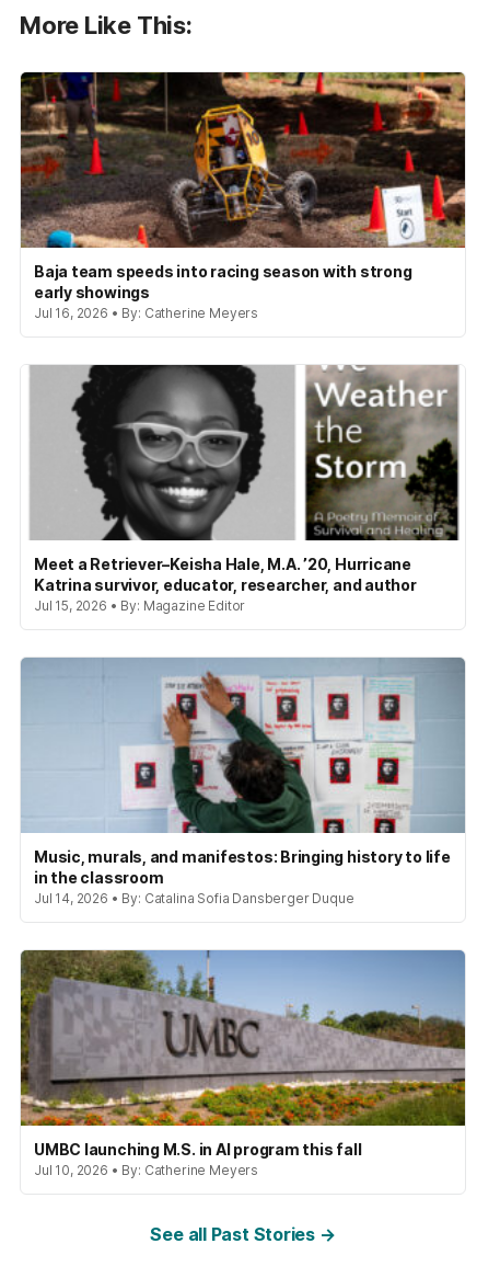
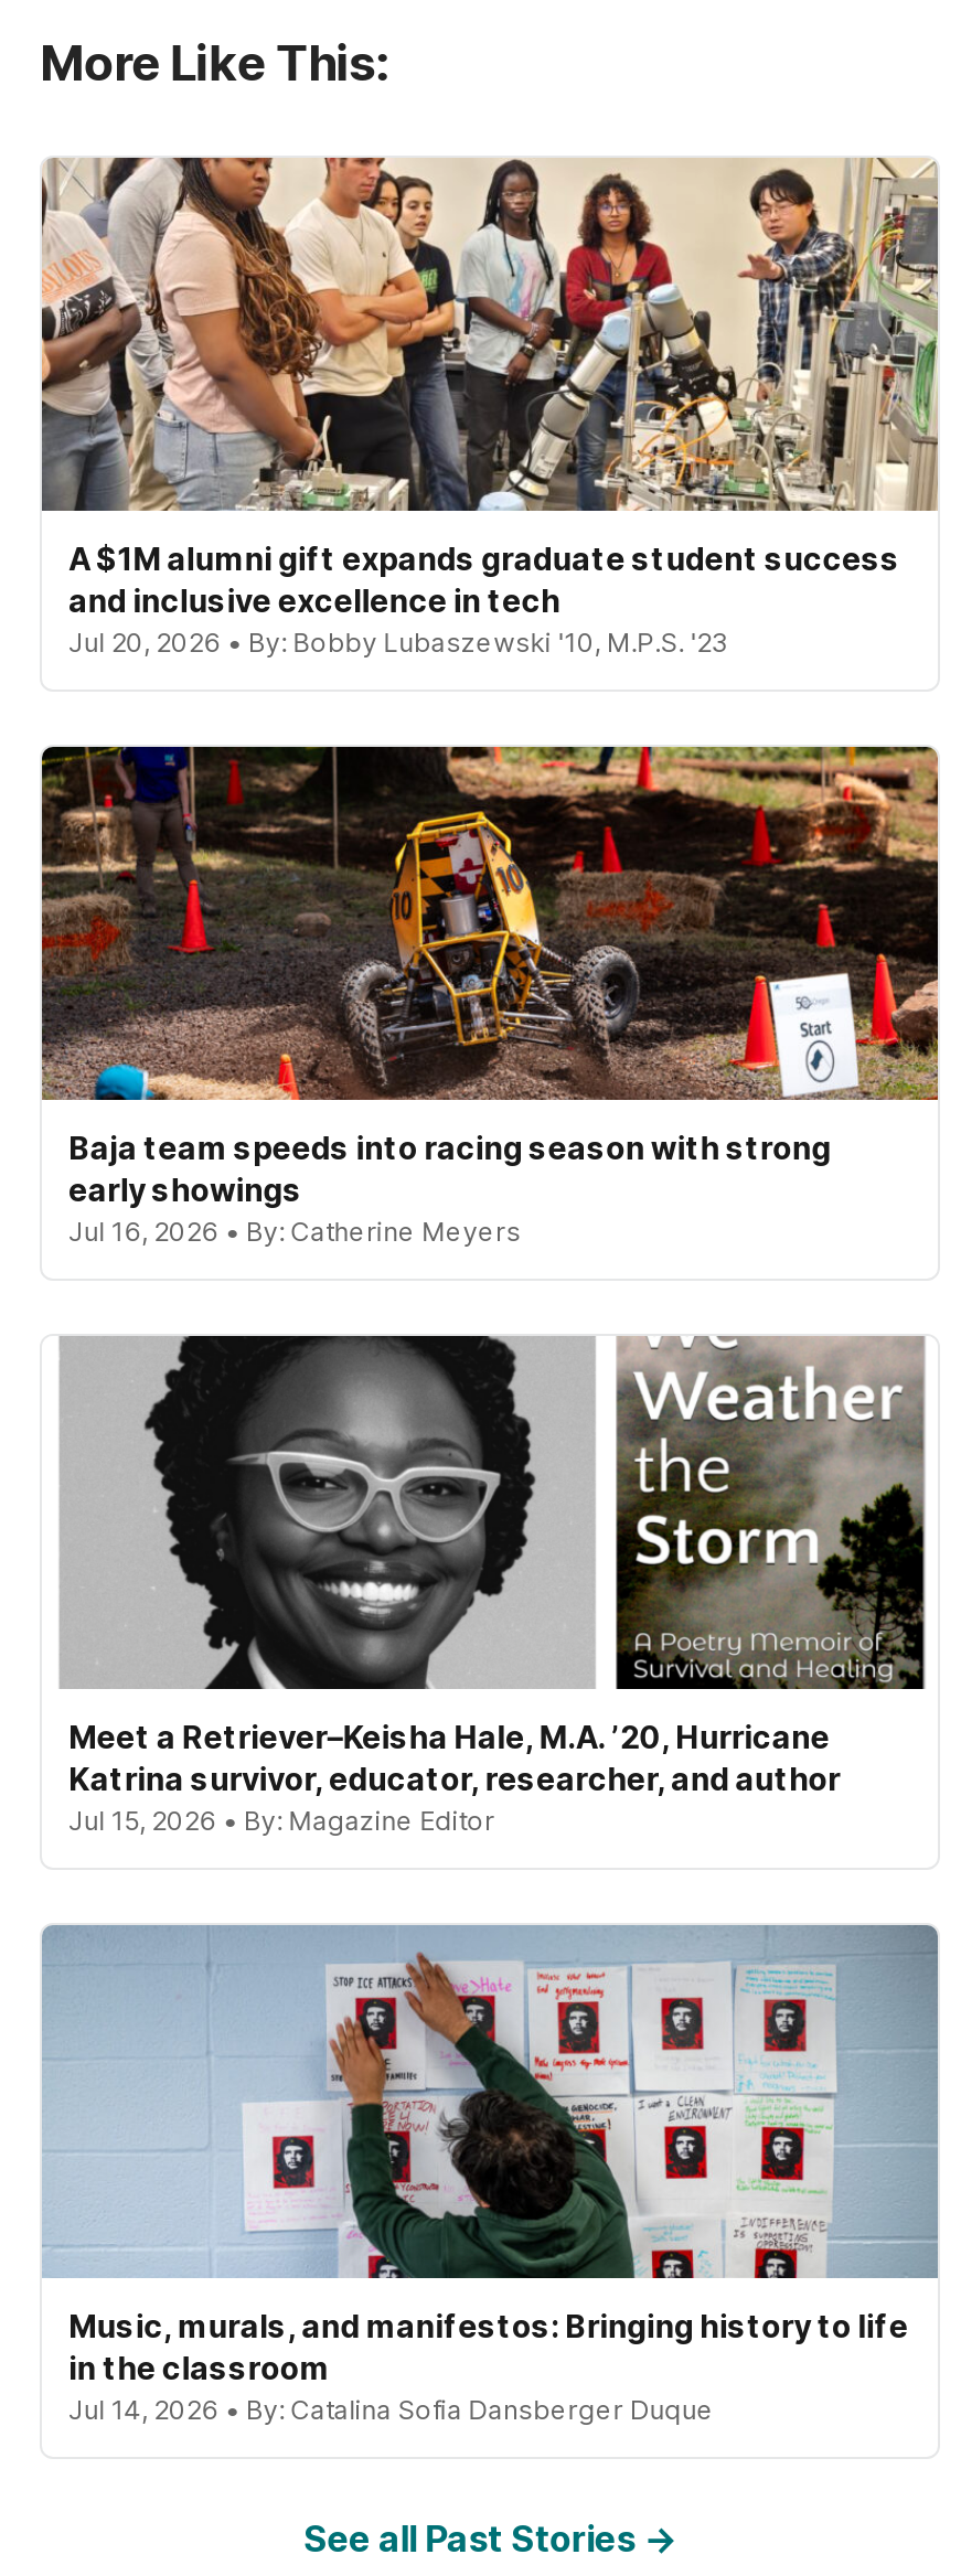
+ [image]
+ A $1M alumni gift expands graduate student success
+ and inclusive excellence in tech
+ Jul 20, 2026 • By: Bobby Lubaszewski '10, M.P.S. '23

moved down: [image] | Baja team speeds into racing season with strong | early showings | ... | in the classroom | Jul 14, 2026 • By: Catalina Sofia Dansberger Duque

- [image]
- UMBC launching M.S. in AI program this fall
- Jul 10, 2026 • By: Catherine Meyers
